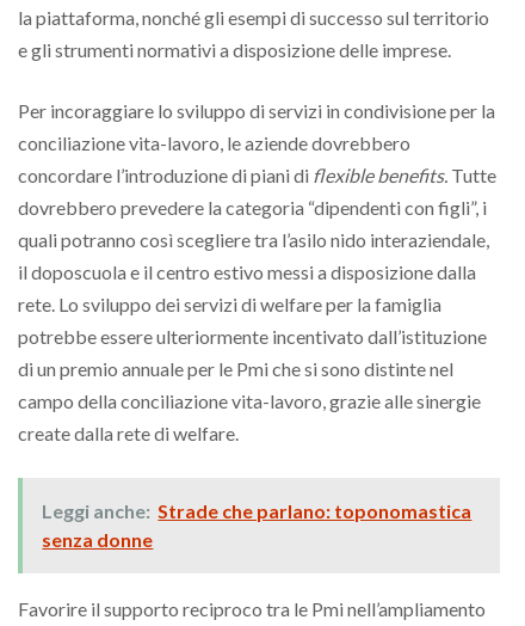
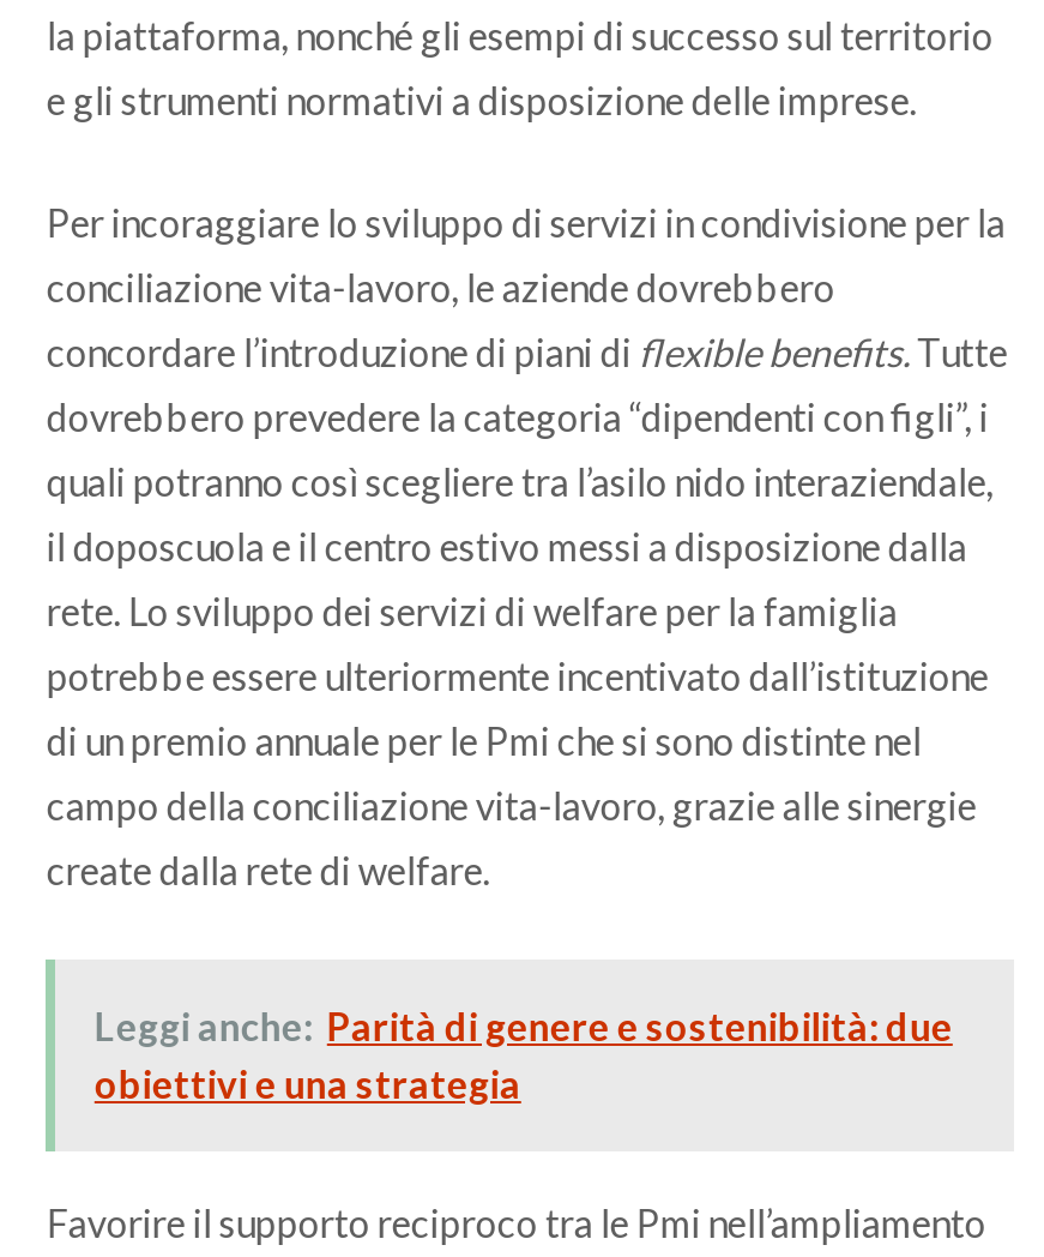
- Leggi anche: Strade che parlano: toponomastica
- senza donne
+ Leggi anche: Parità di genere e sostenibilità: due
+ obiettivi e una strategia
